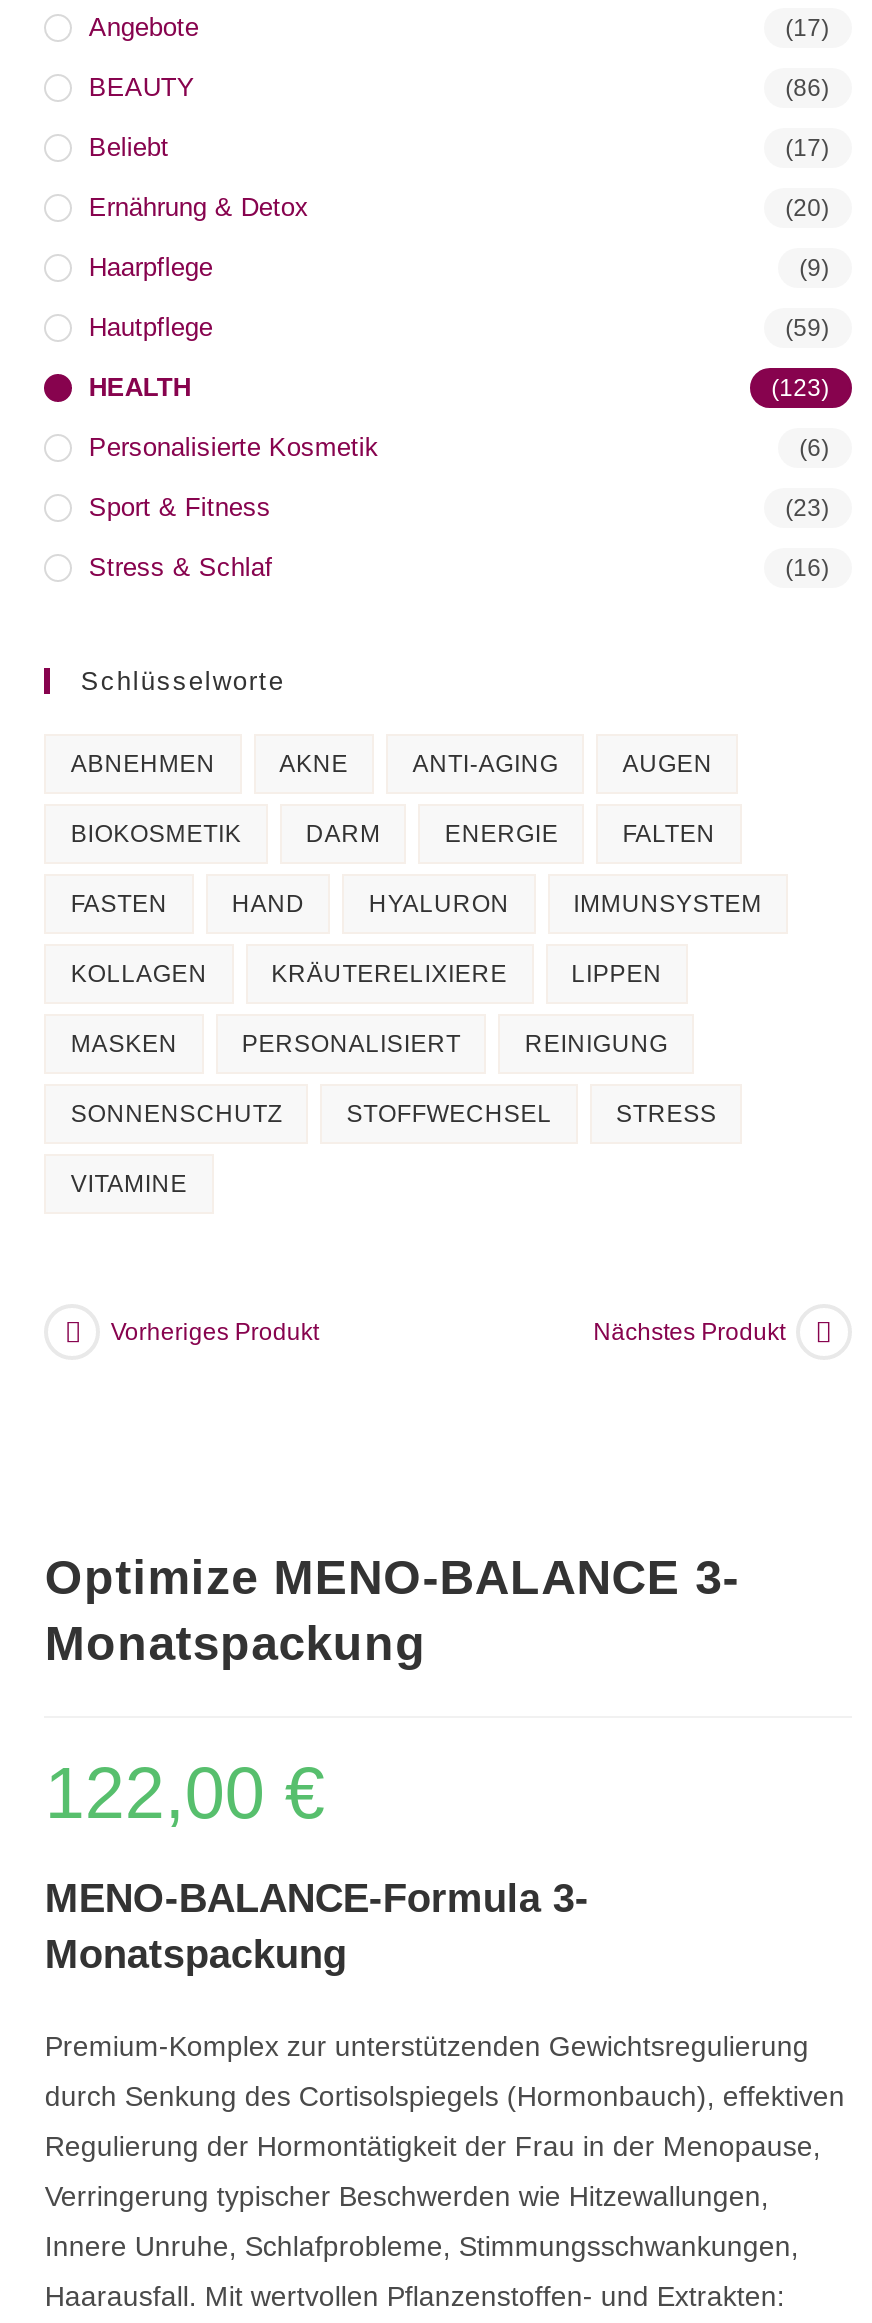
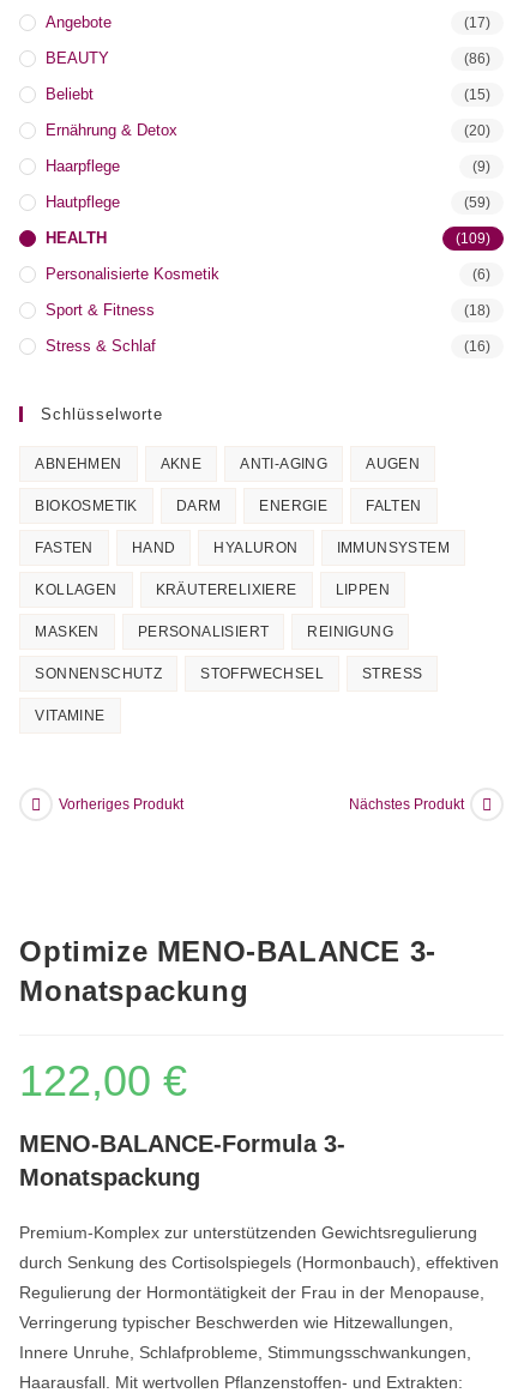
- (17)
+ (15)

- (123)
+ (109)

- (23)
+ (18)
